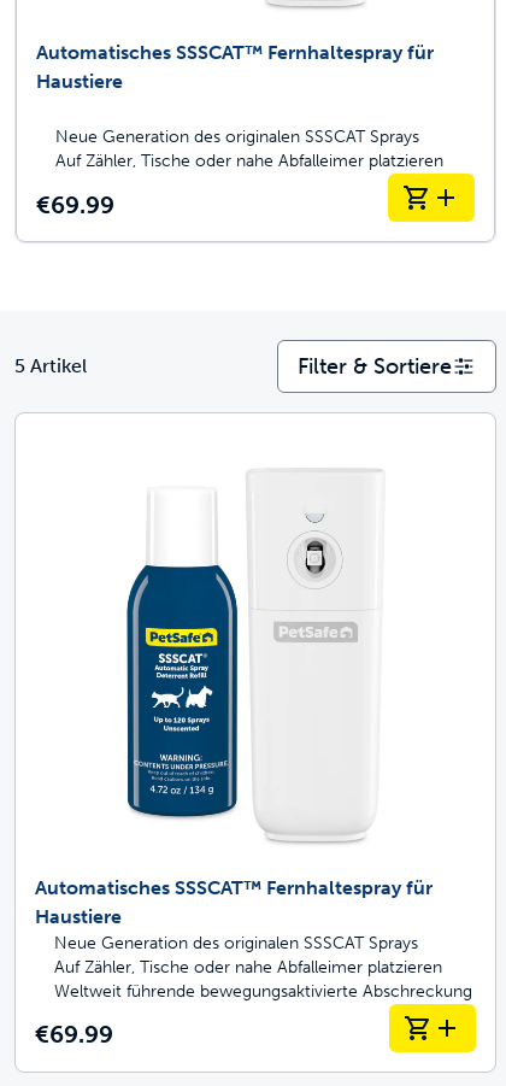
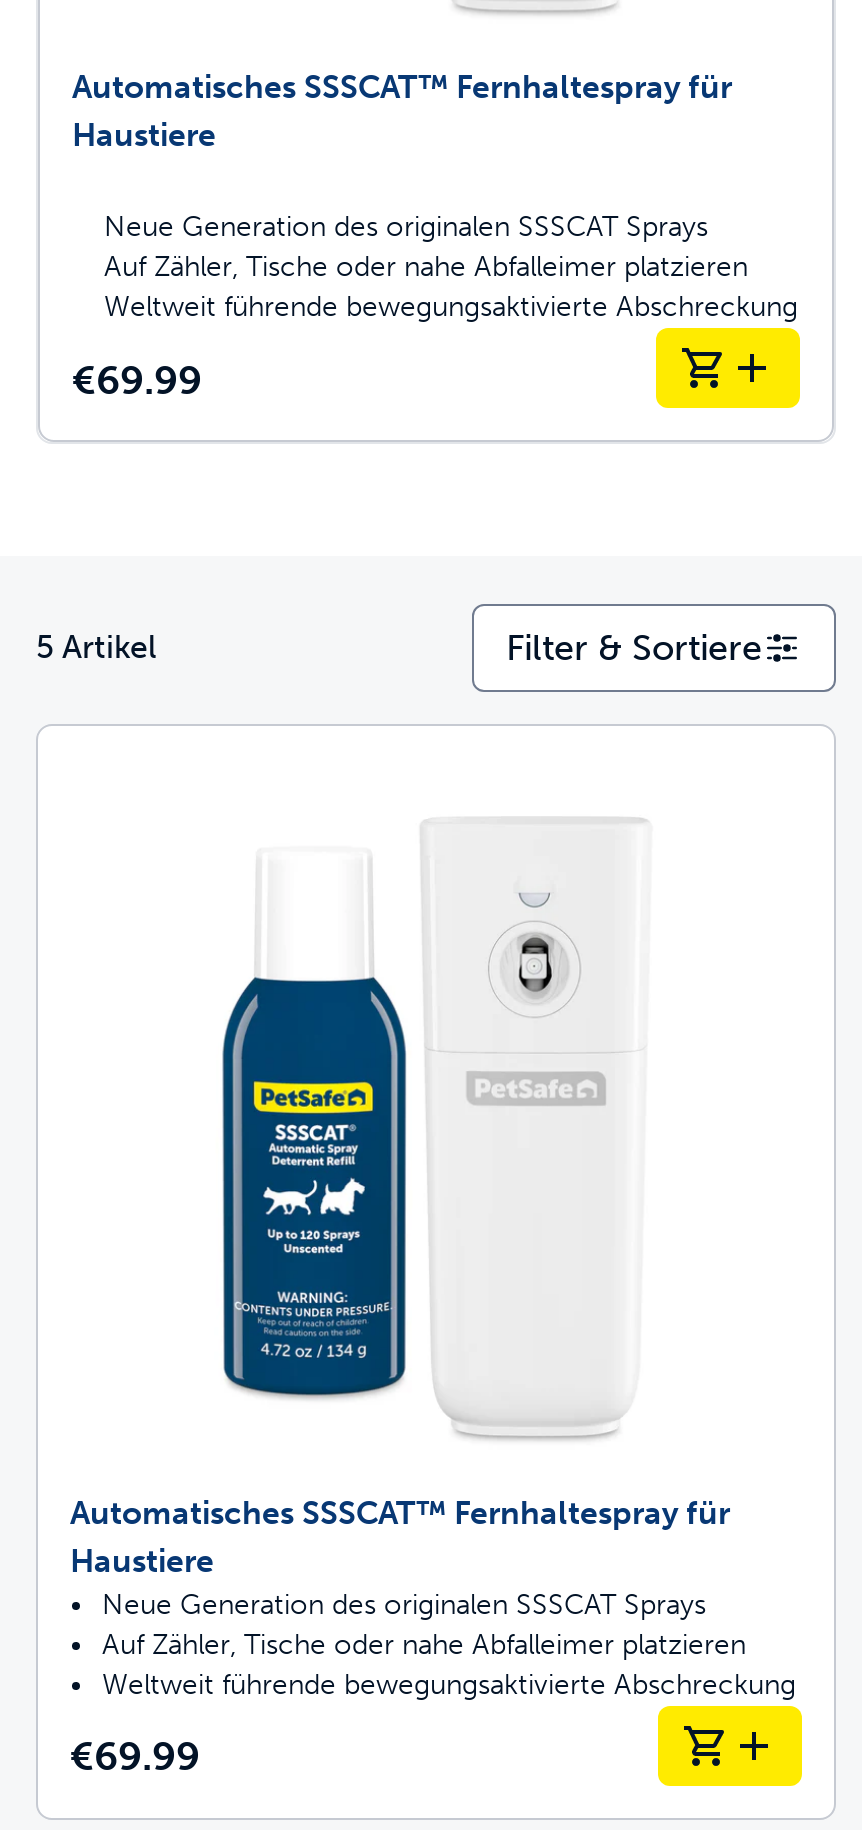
+ Weltweit führende bewegungsaktivierte Abschreckung
